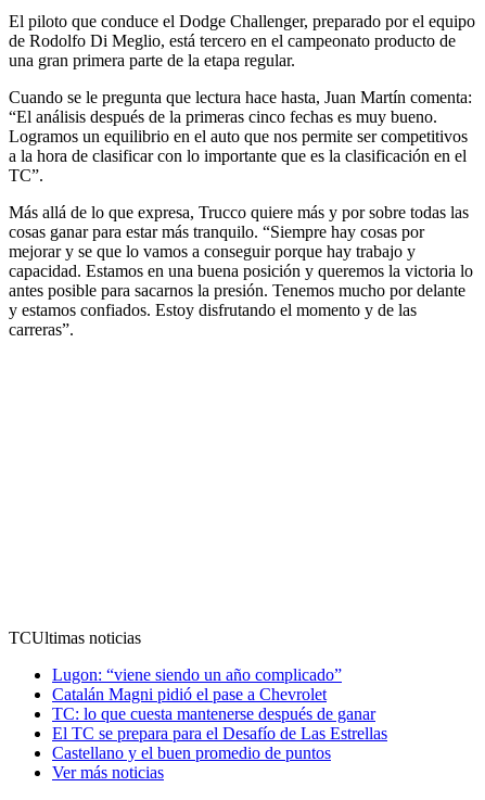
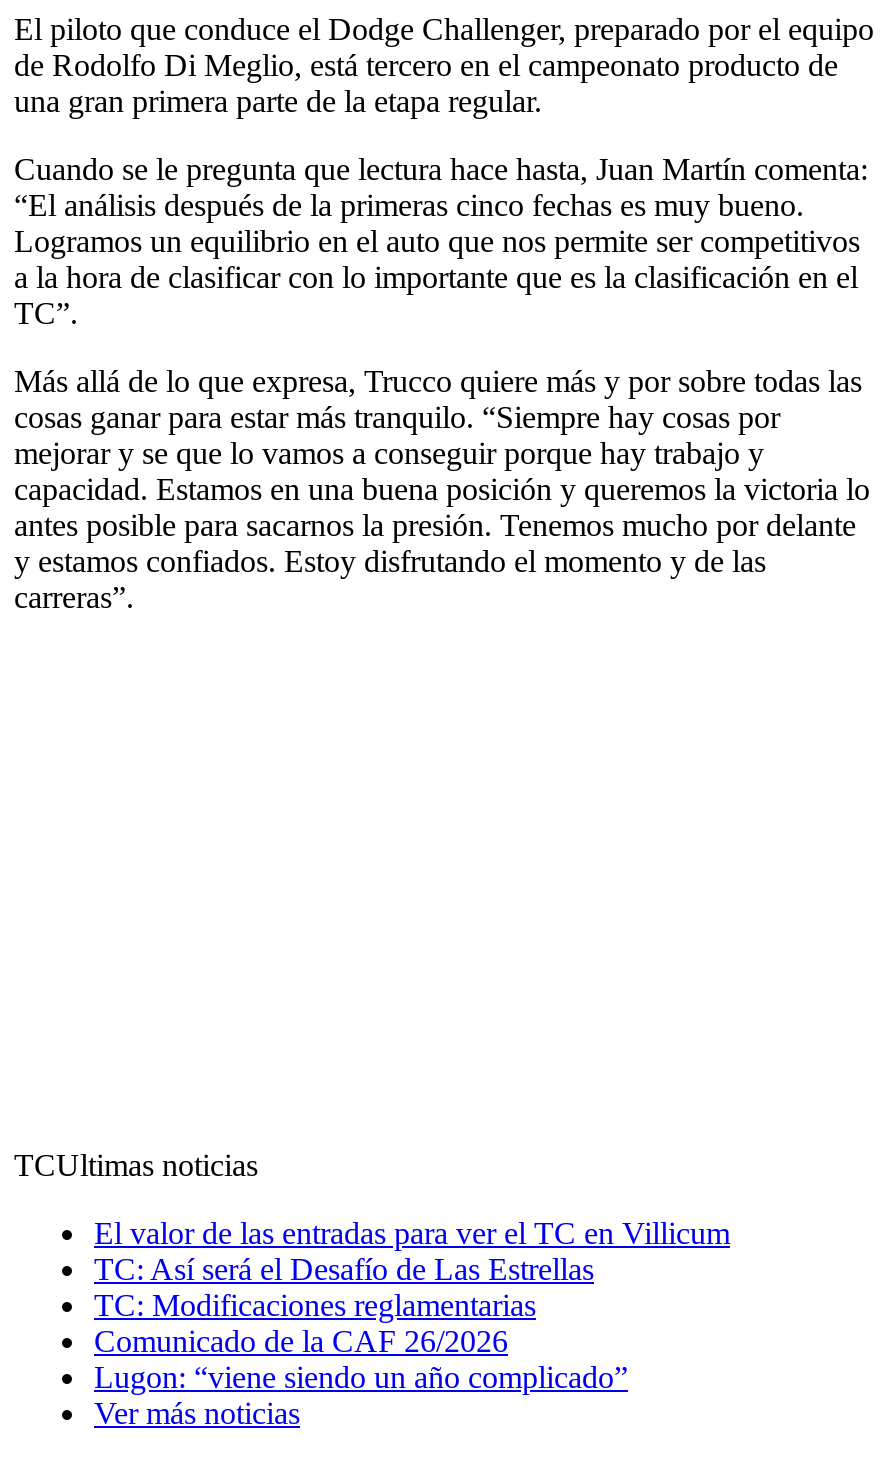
+ El valor de las entradas para ver el TC en Villicum
+ TC: Así será el Desafío de Las Estrellas
+ TC: Modificaciones reglamentarias
+ Comunicado de la CAF 26/2026

moved down: Lugon: “viene siendo un año complicado”

- Catalán Magni pidió el pase a Chevrolet
- TC: lo que cuesta mantenerse después de ganar
- El TC se prepara para el Desafío de Las Estrellas
- Castellano y el buen promedio de puntos
